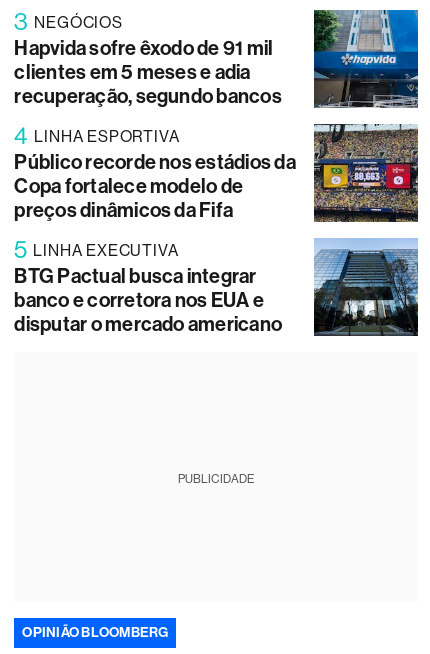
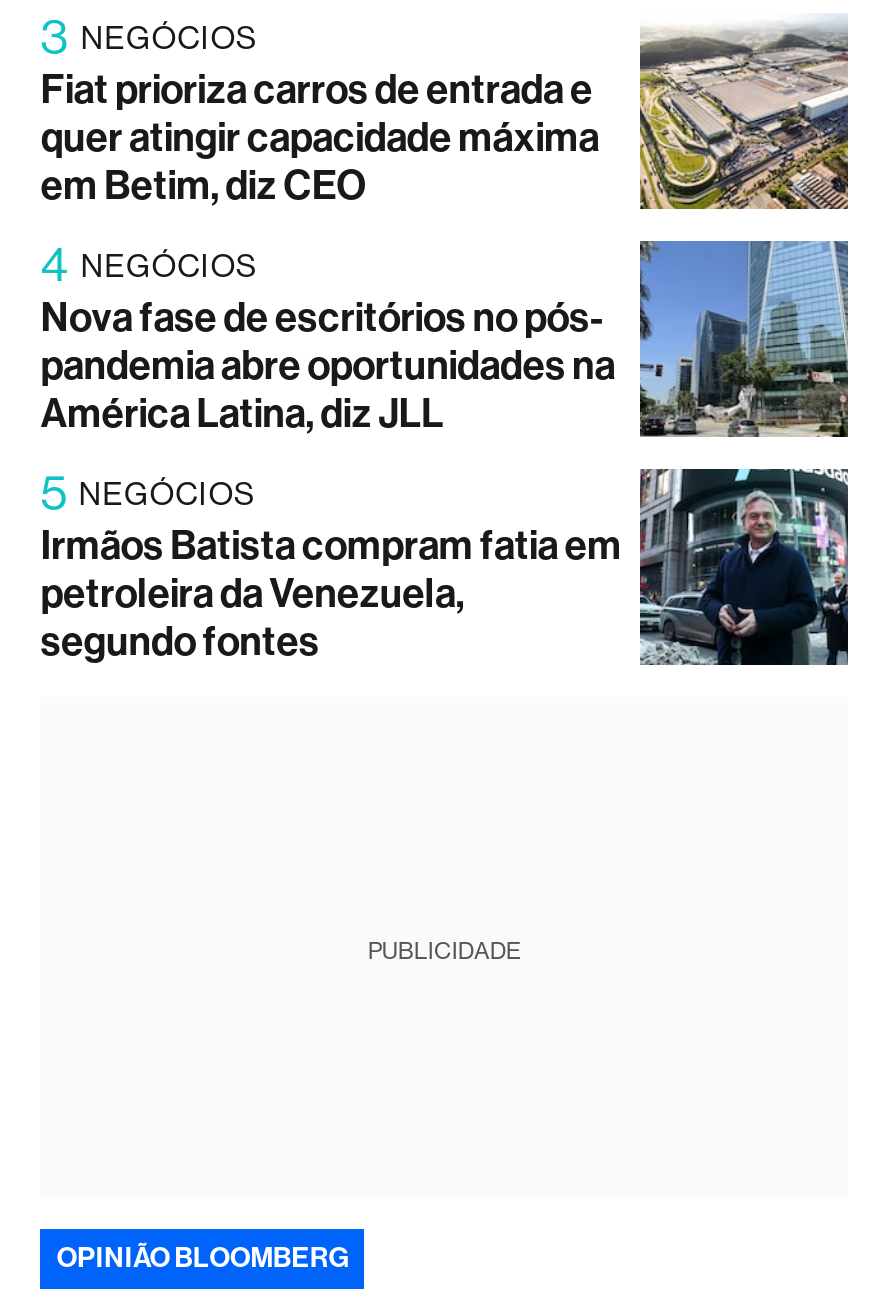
- [image]
- 4 LINHA ESPORTIVA
- Público recorde nos estádios da
- Copa fortalece modelo de
- preços dinâmicos da Fifa
+ [image]
+ 4 NEGÓCIOS
+ Nova fase de escritórios no pós-
+ pandemia abre oportunidades na
+ América Latina, diz JLL

- Hapvida sofre êxodo de 91 mil
- clientes em 5 meses e adia
- recuperação, segundo bancos
+ Fiat prioriza carros de entrada e
+ quer atingir capacidade máxima
+ em Betim, diz CEO

- [image]
+ [image]

- [image]
- 5 LINHA EXECUTIVA
- BTG Pactual busca integrar
- banco e corretora nos EUA e
- disputar o mercado americano
+ [image]
+ 5 NEGÓCIOS
+ Irmãos Batista compram fatia em
+ petroleira da Venezuela,
+ segundo fontes
